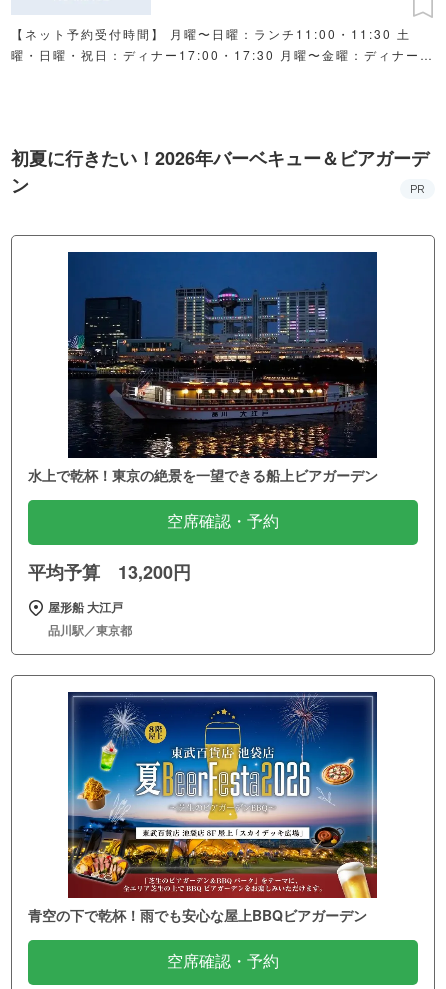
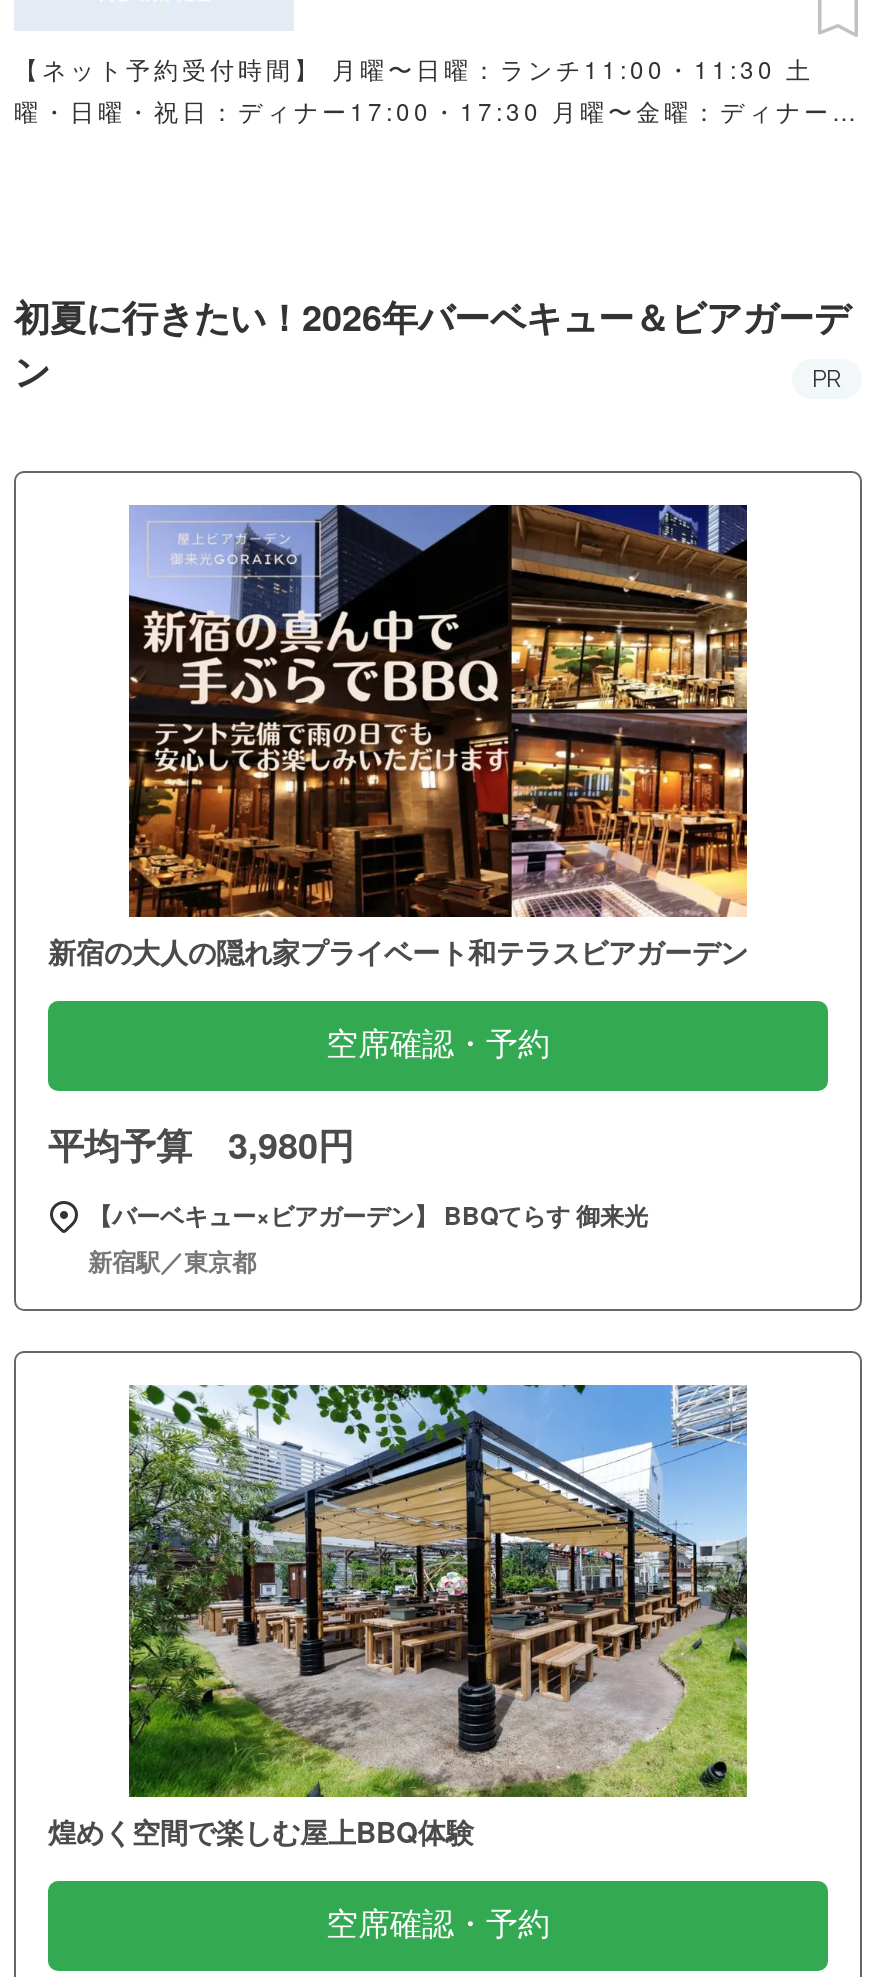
- [image]
- 水上で乾杯！東京の絶景を一望できる船上ビアガーデン
+ [image]
+ 新宿の大人の隠れ家プライベート和テラスビアガーデン

- 平均予算 13,200円
+ 平均予算 3,980円

- 屋形船 大江戸
- 品川駅／東京都
+ 【バーベキュー×ビアガーデン】 BBQてらす 御来光
+ 新宿駅／東京都

- [image]
- 青空の下で乾杯！雨でも安心な屋上BBQビアガーデン
+ [image]
+ 煌めく空間で楽しむ屋上BBQ体験
